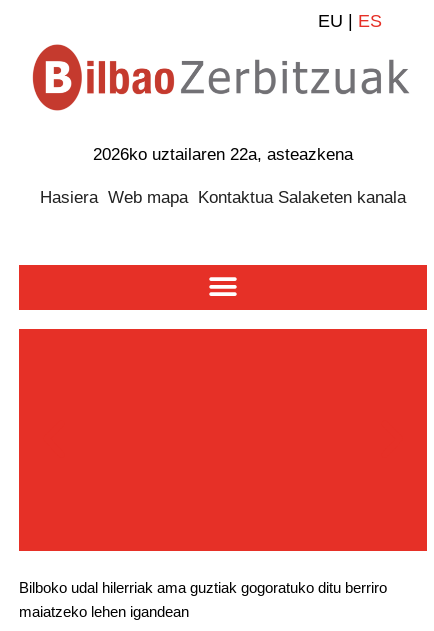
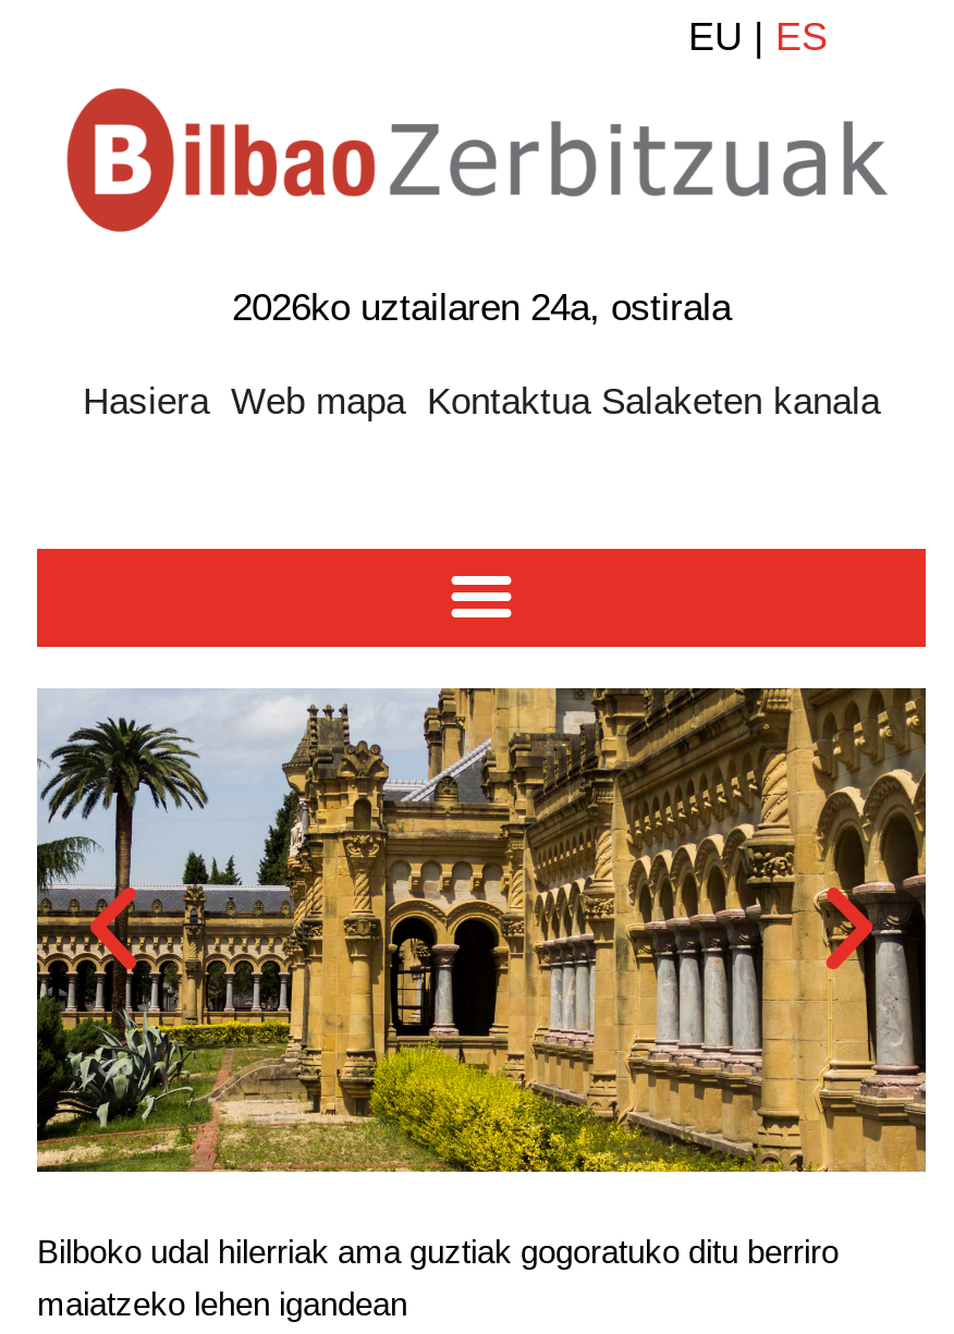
- 2026ko uztailaren 22a, asteazkena
+ 2026ko uztailaren 24a, ostirala

+ [image]
